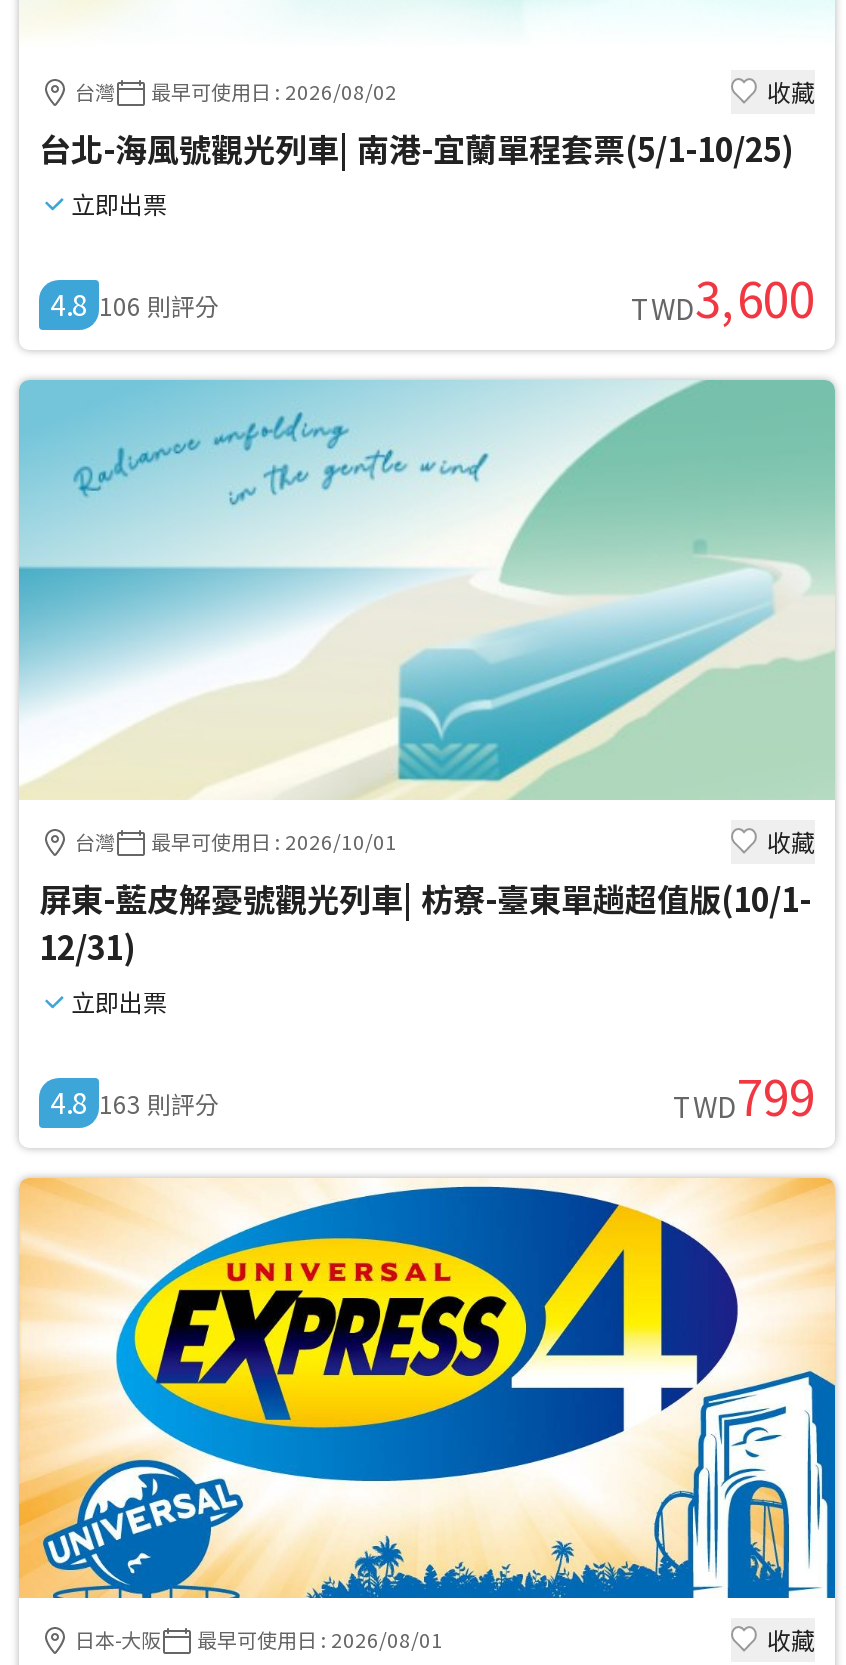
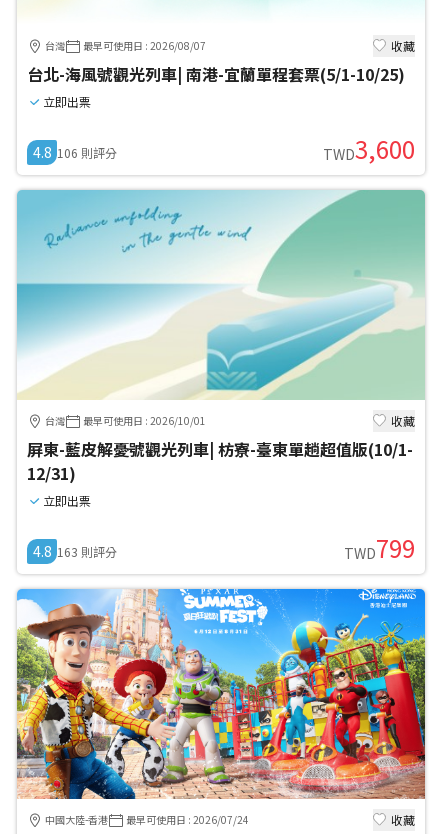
- 最早可使用日: 2026/08/02
+ 最早可使用日: 2026/08/07

- [image]
- 日本-大阪
- 最早可使用日: 2026/08/01
+ [image]
+ 中國大陸-香港
+ 最早可使用日: 2026/07/24
